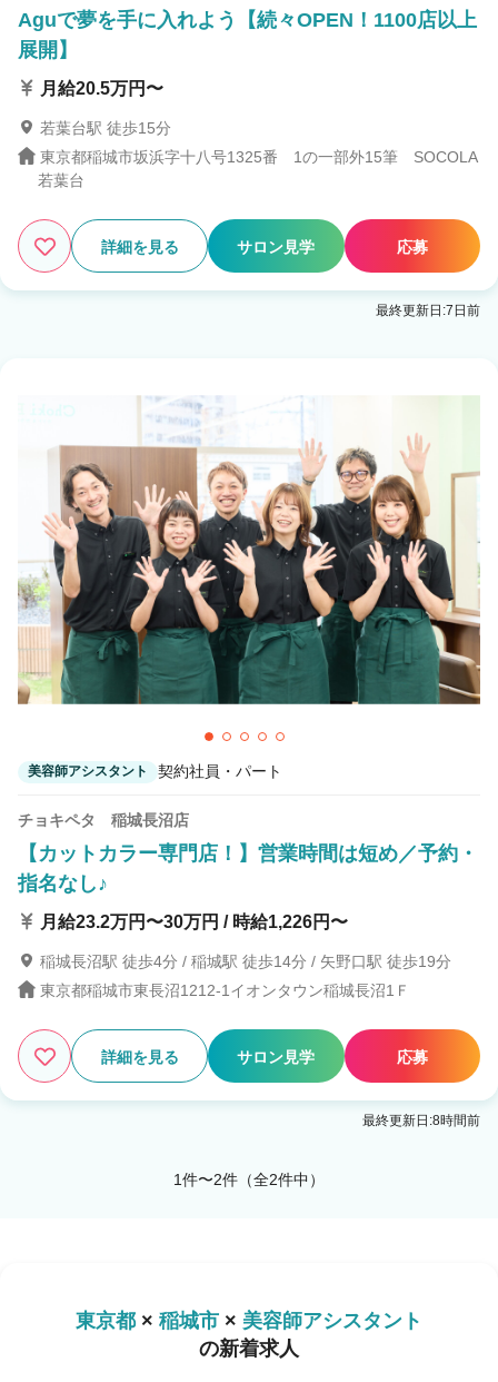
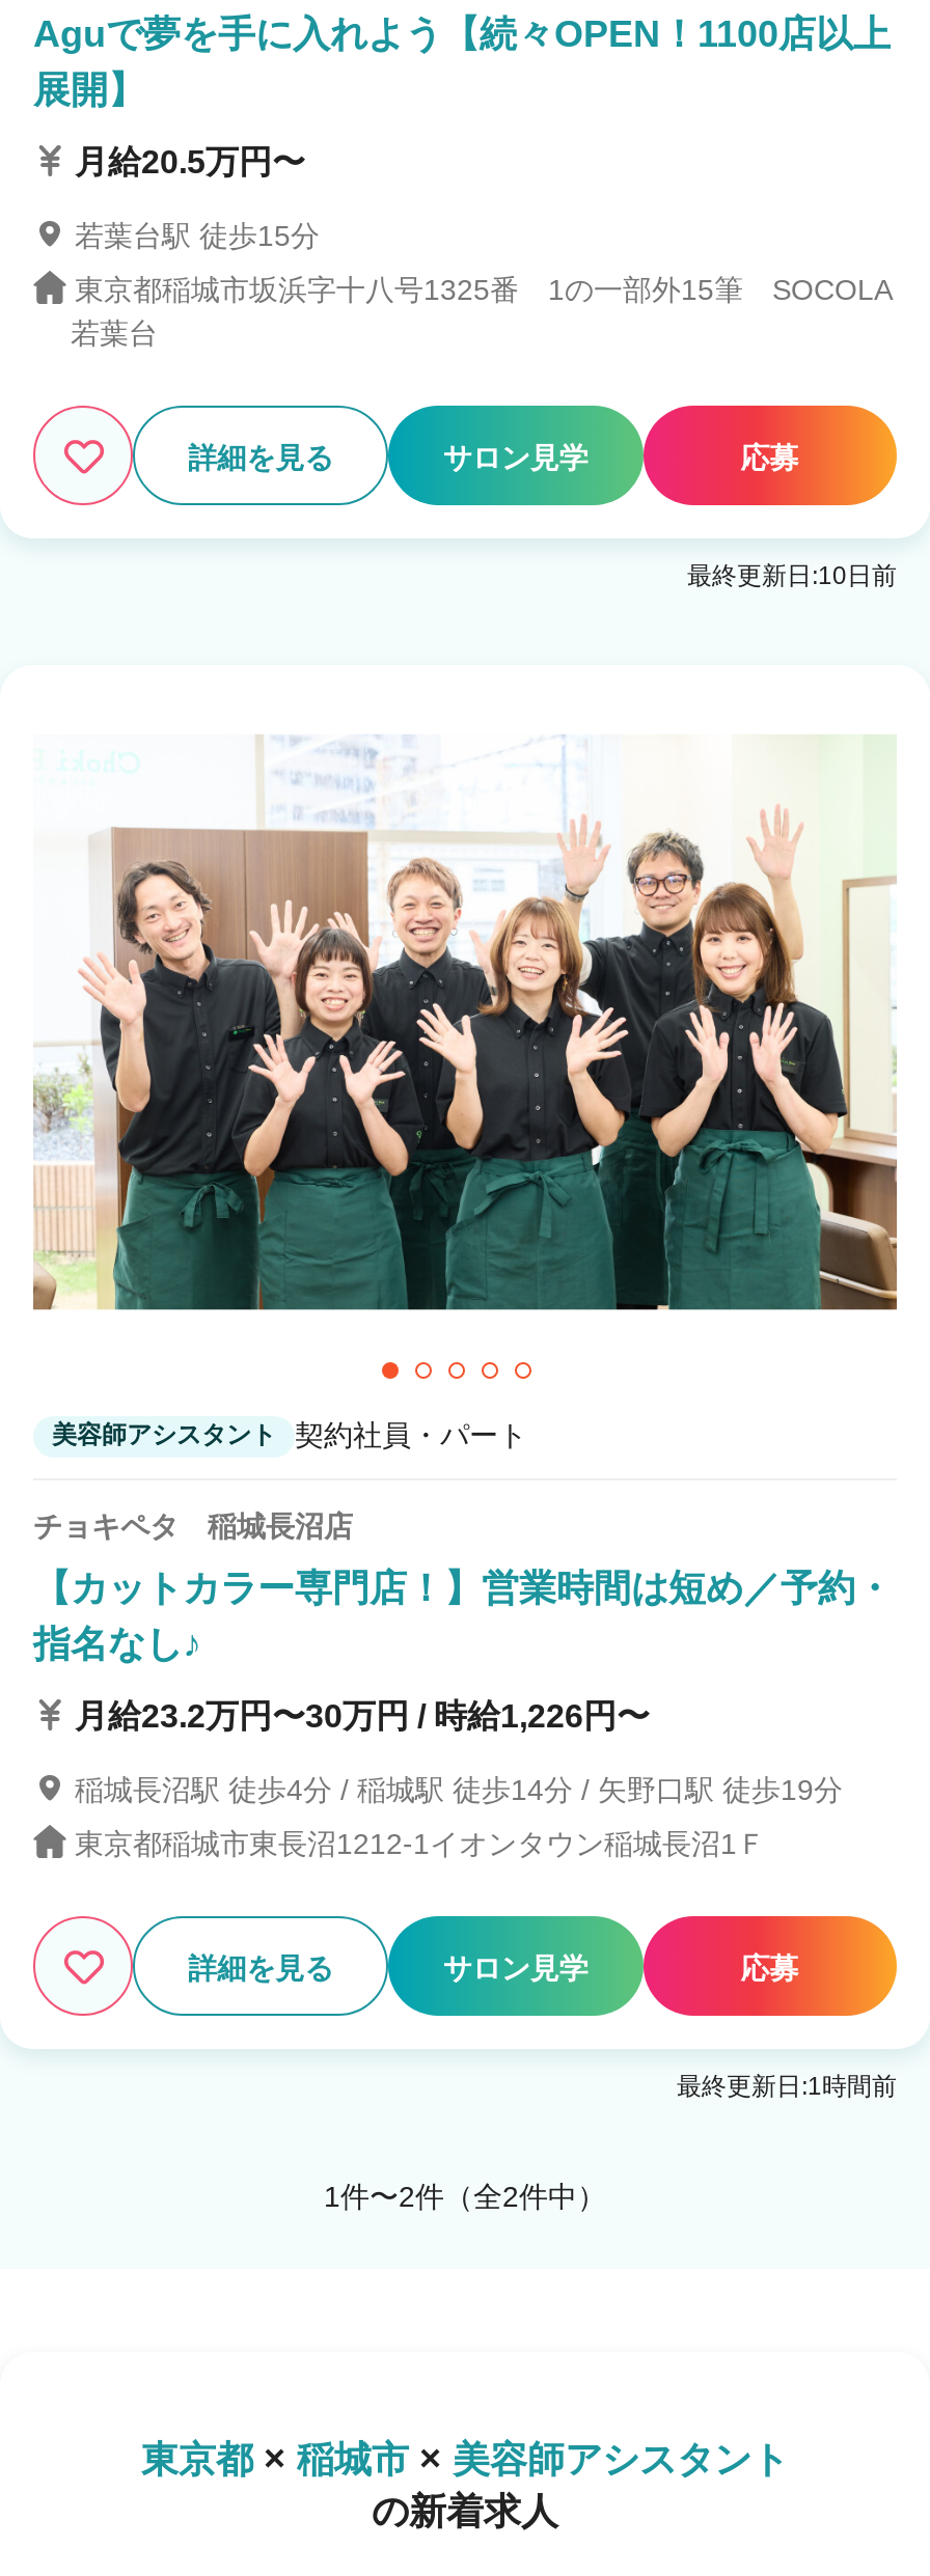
- 最終更新日:7日前
+ 最終更新日:10日前

- 最終更新日:8時間前
+ 最終更新日:1時間前
